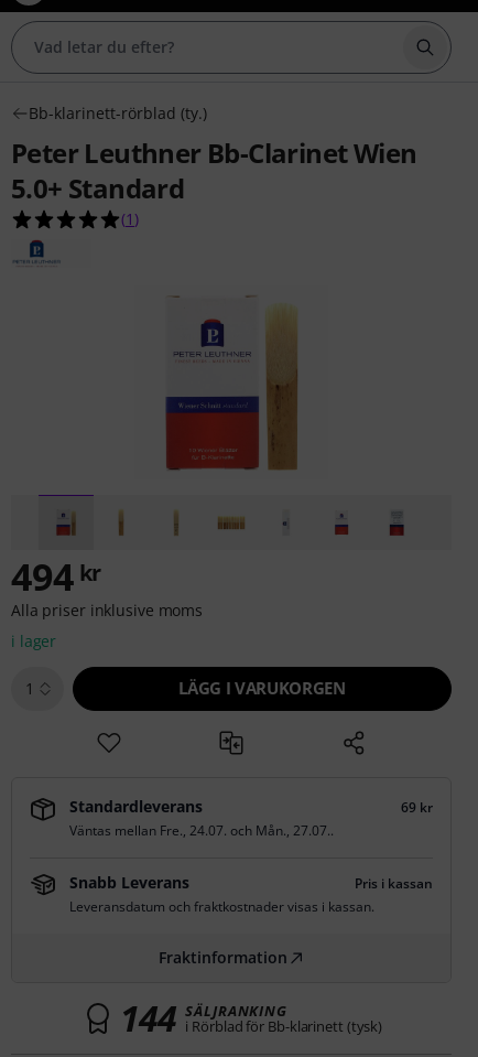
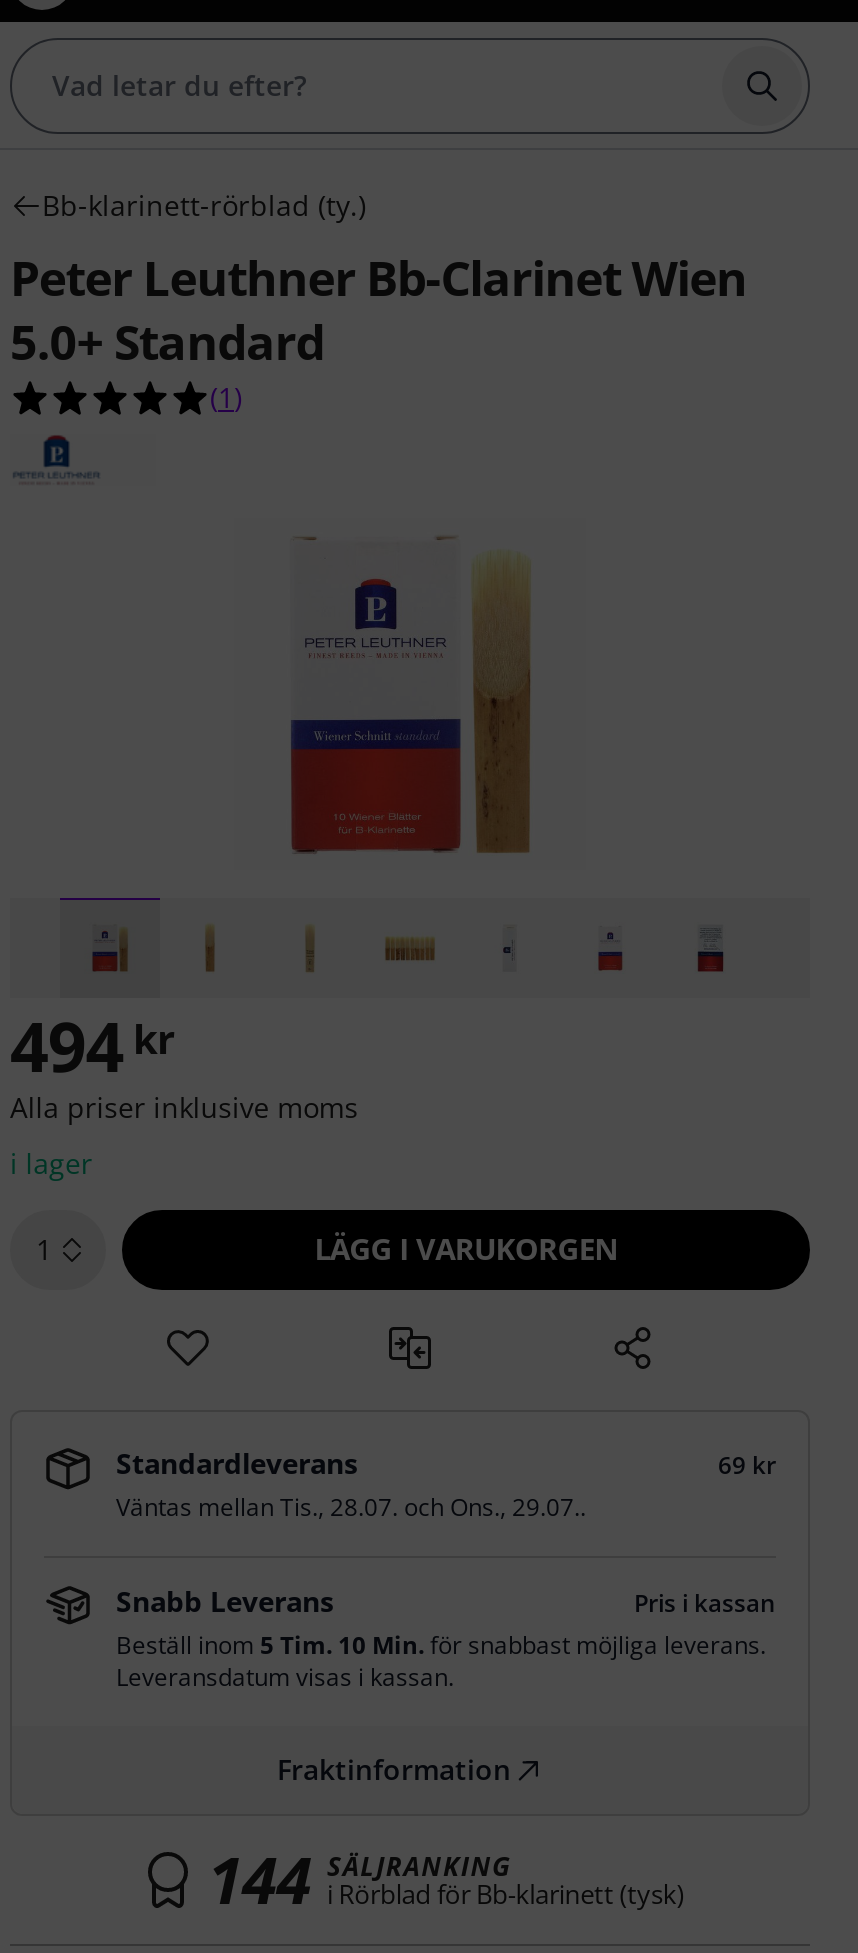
- Väntas mellan Fre., 24.07. och Mån., 27.07..
+ Väntas mellan Tis., 28.07. och Ons., 29.07..

- Leveransdatum och fraktkostnader visas i kassan.
+ Beställ inom 5 Tim. 10 Min. för snabbast möjliga leverans.
+ Leveransdatum visas i kassan.
